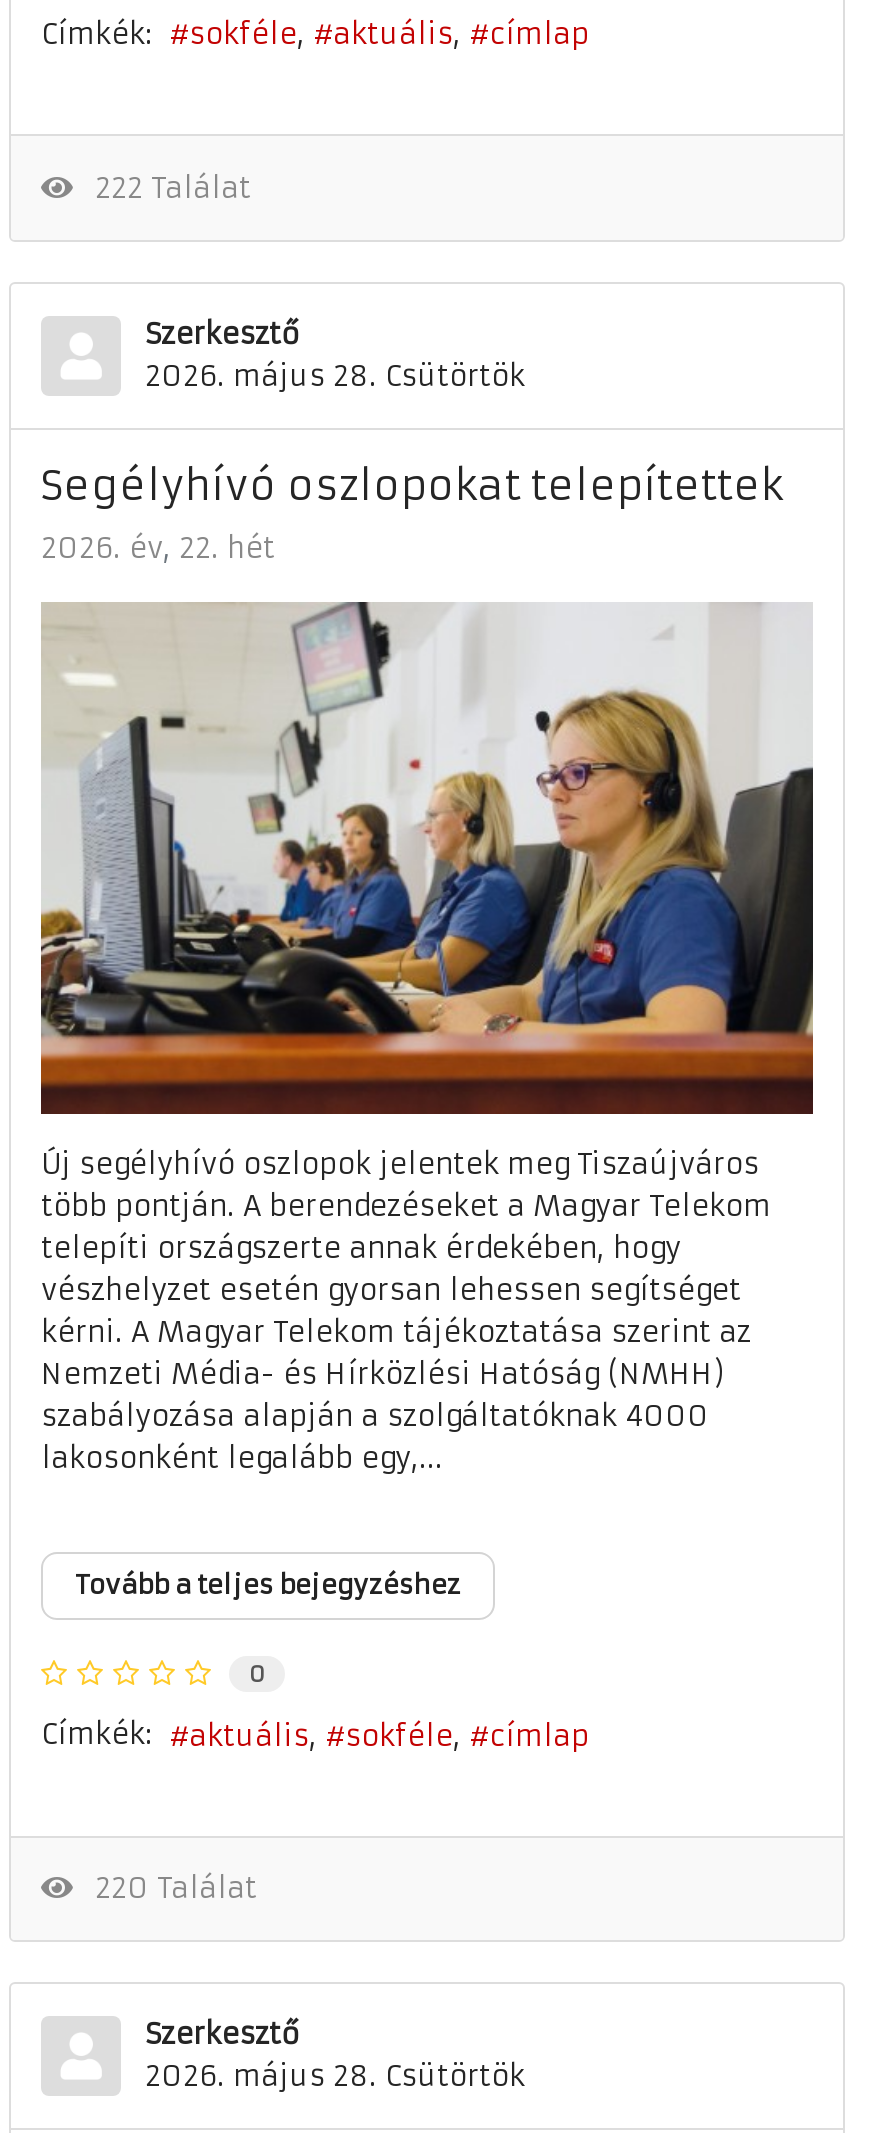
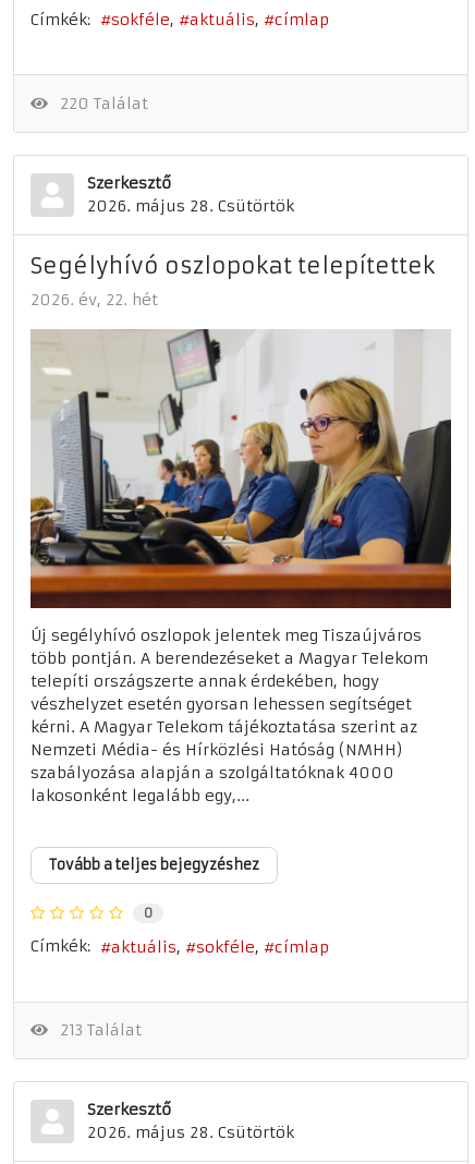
- 222 Találat
+ 220 Találat

- 220 Találat
+ 213 Találat
